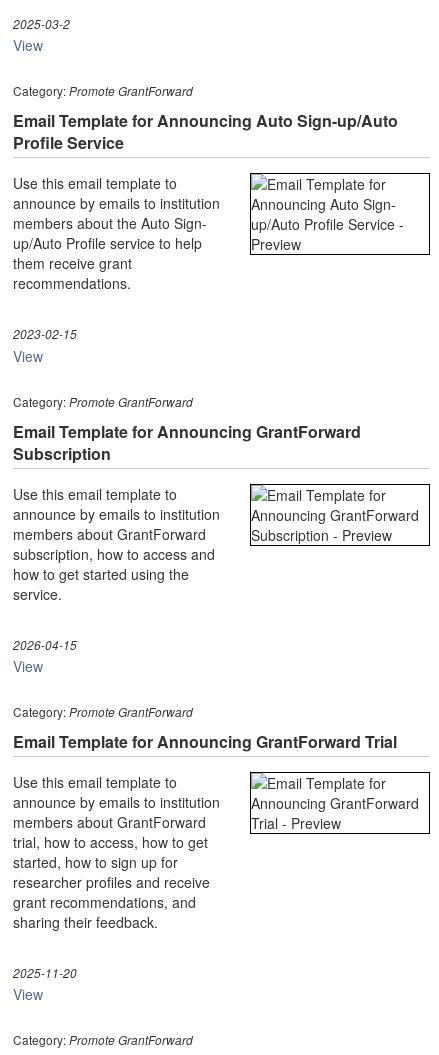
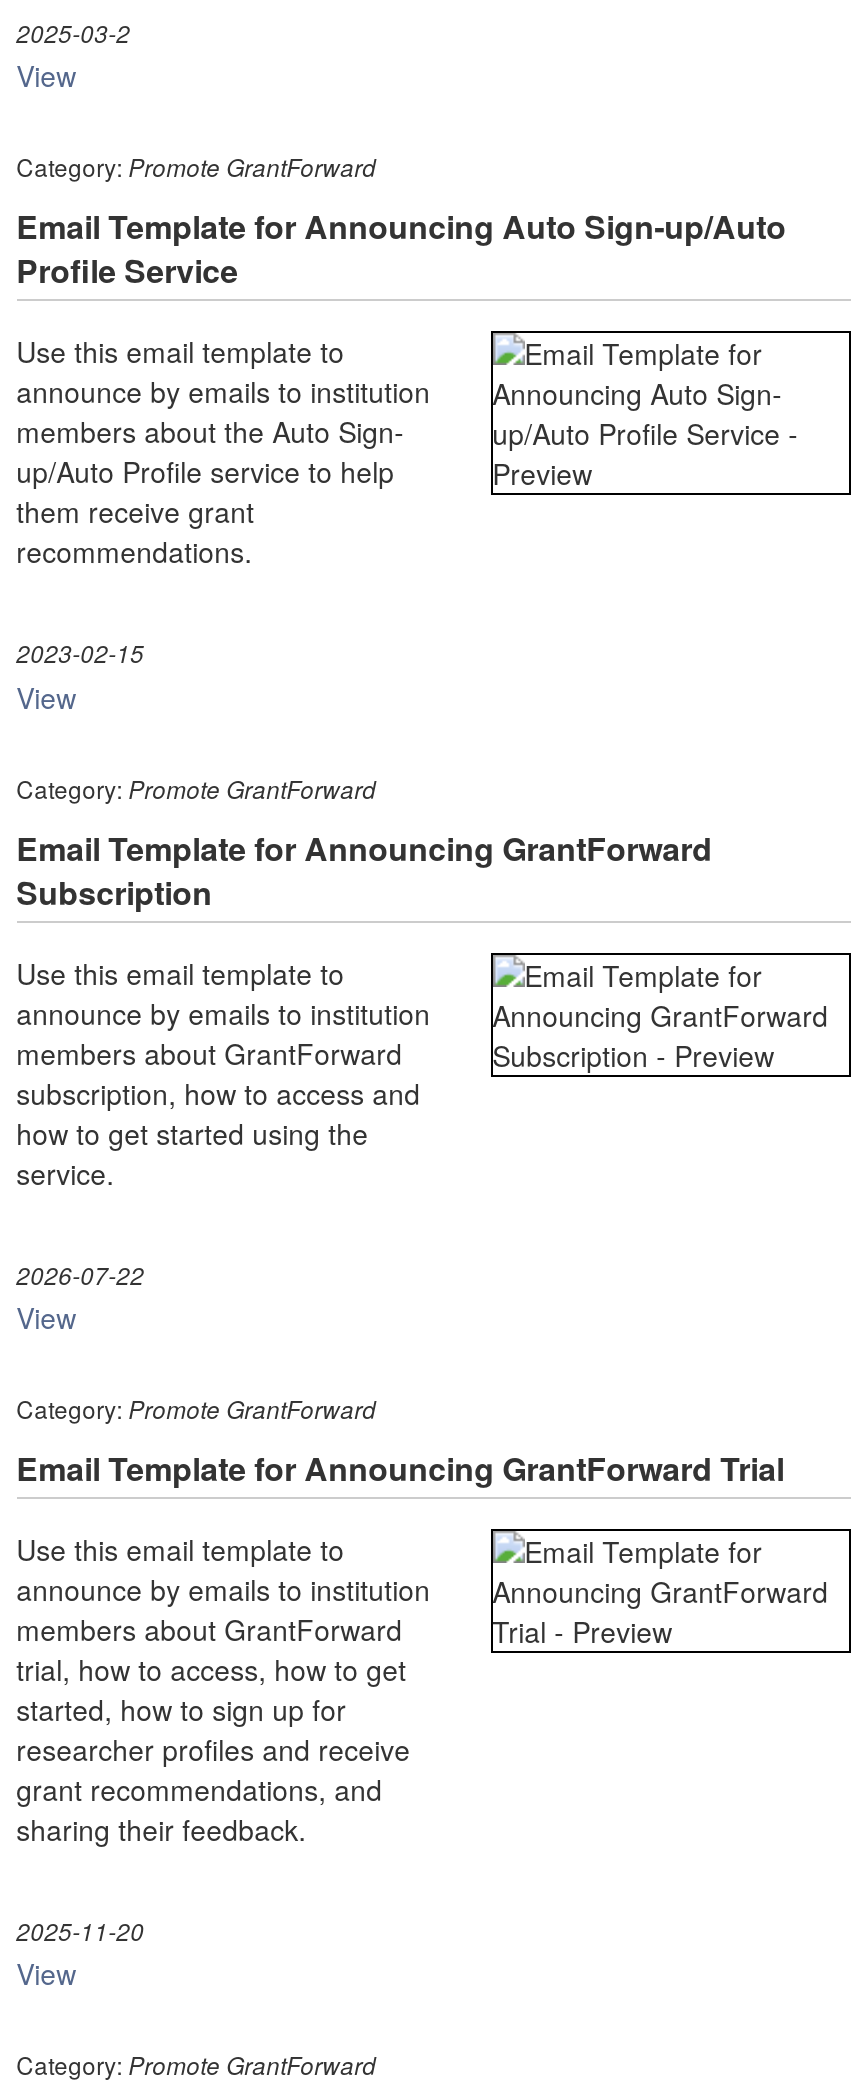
- 2026-04-15
+ 2026-07-22
